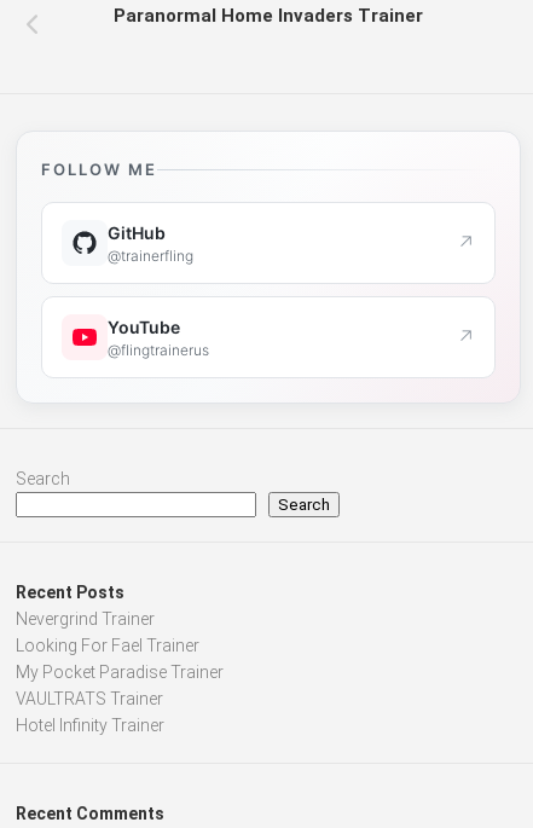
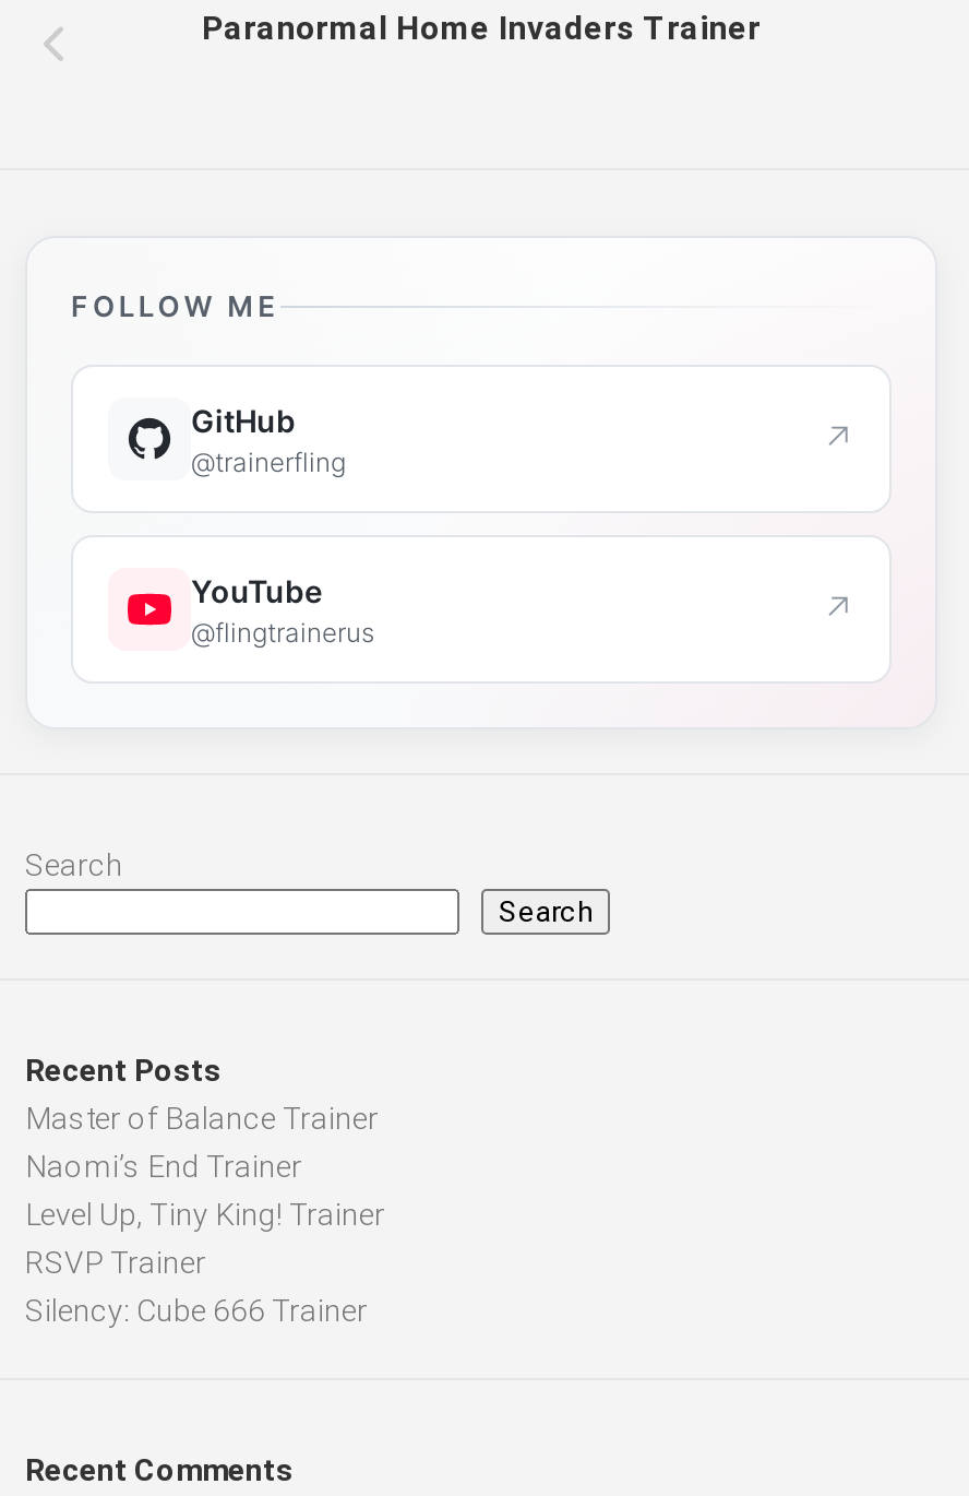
- Nevergrind Trainer
- Looking For Fael Trainer
- My Pocket Paradise Trainer
- VAULTRATS Trainer
- Hotel Infinity Trainer
+ Master of Balance Trainer
+ Naomi’s End Trainer
+ Level Up, Tiny King! Trainer
+ RSVP Trainer
+ Silency: Cube 666 Trainer
